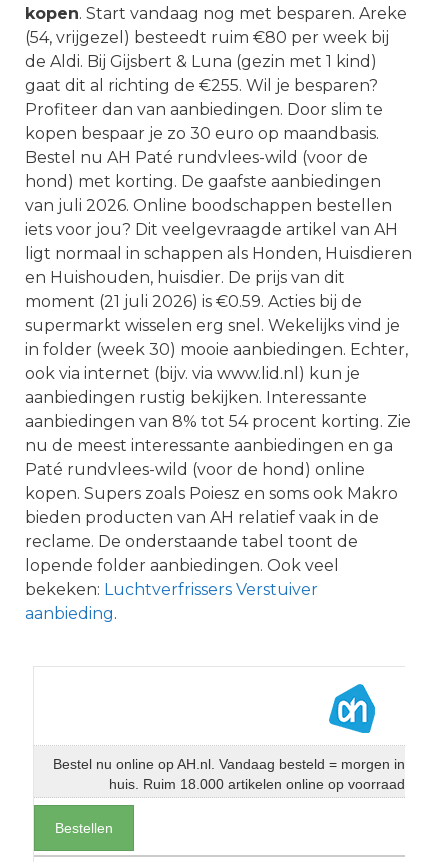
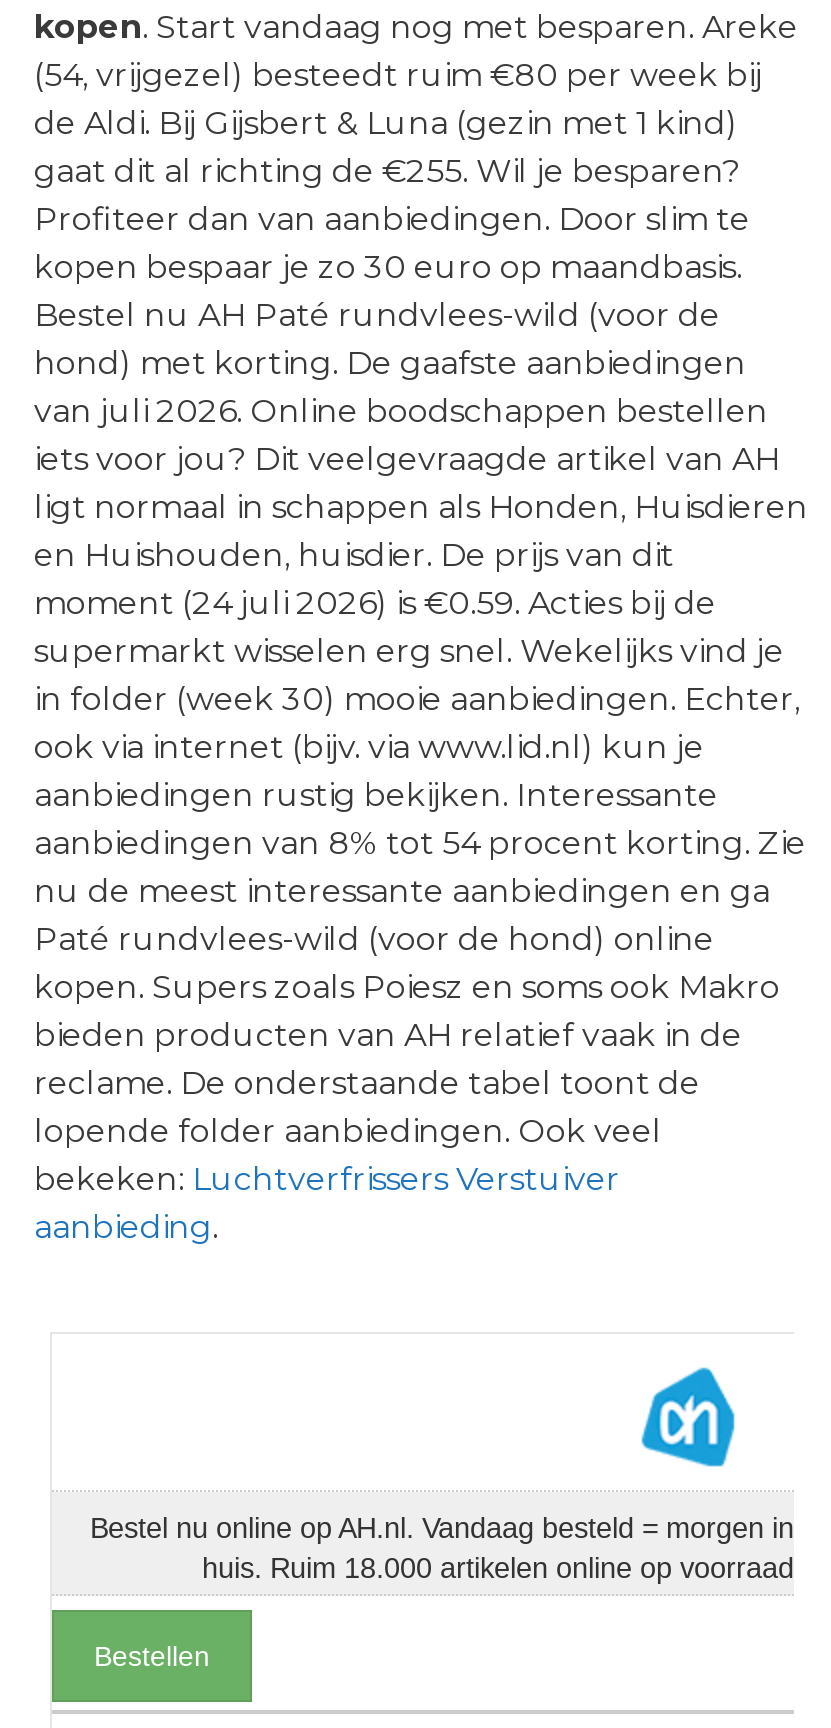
- moment (21 juli 2026) is €0.59. Acties bij de
+ moment (24 juli 2026) is €0.59. Acties bij de
